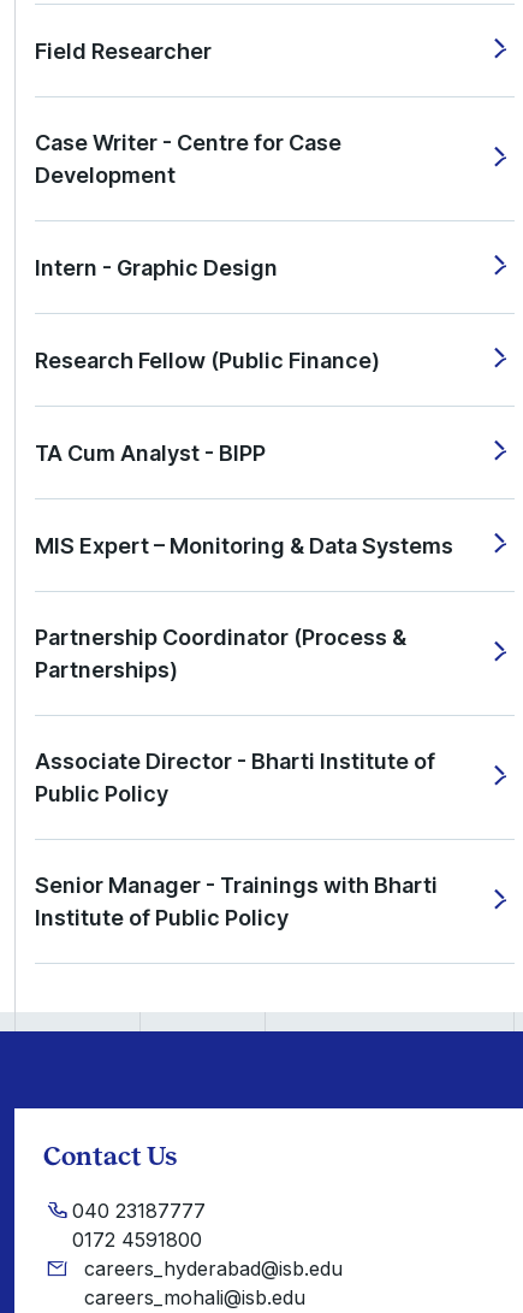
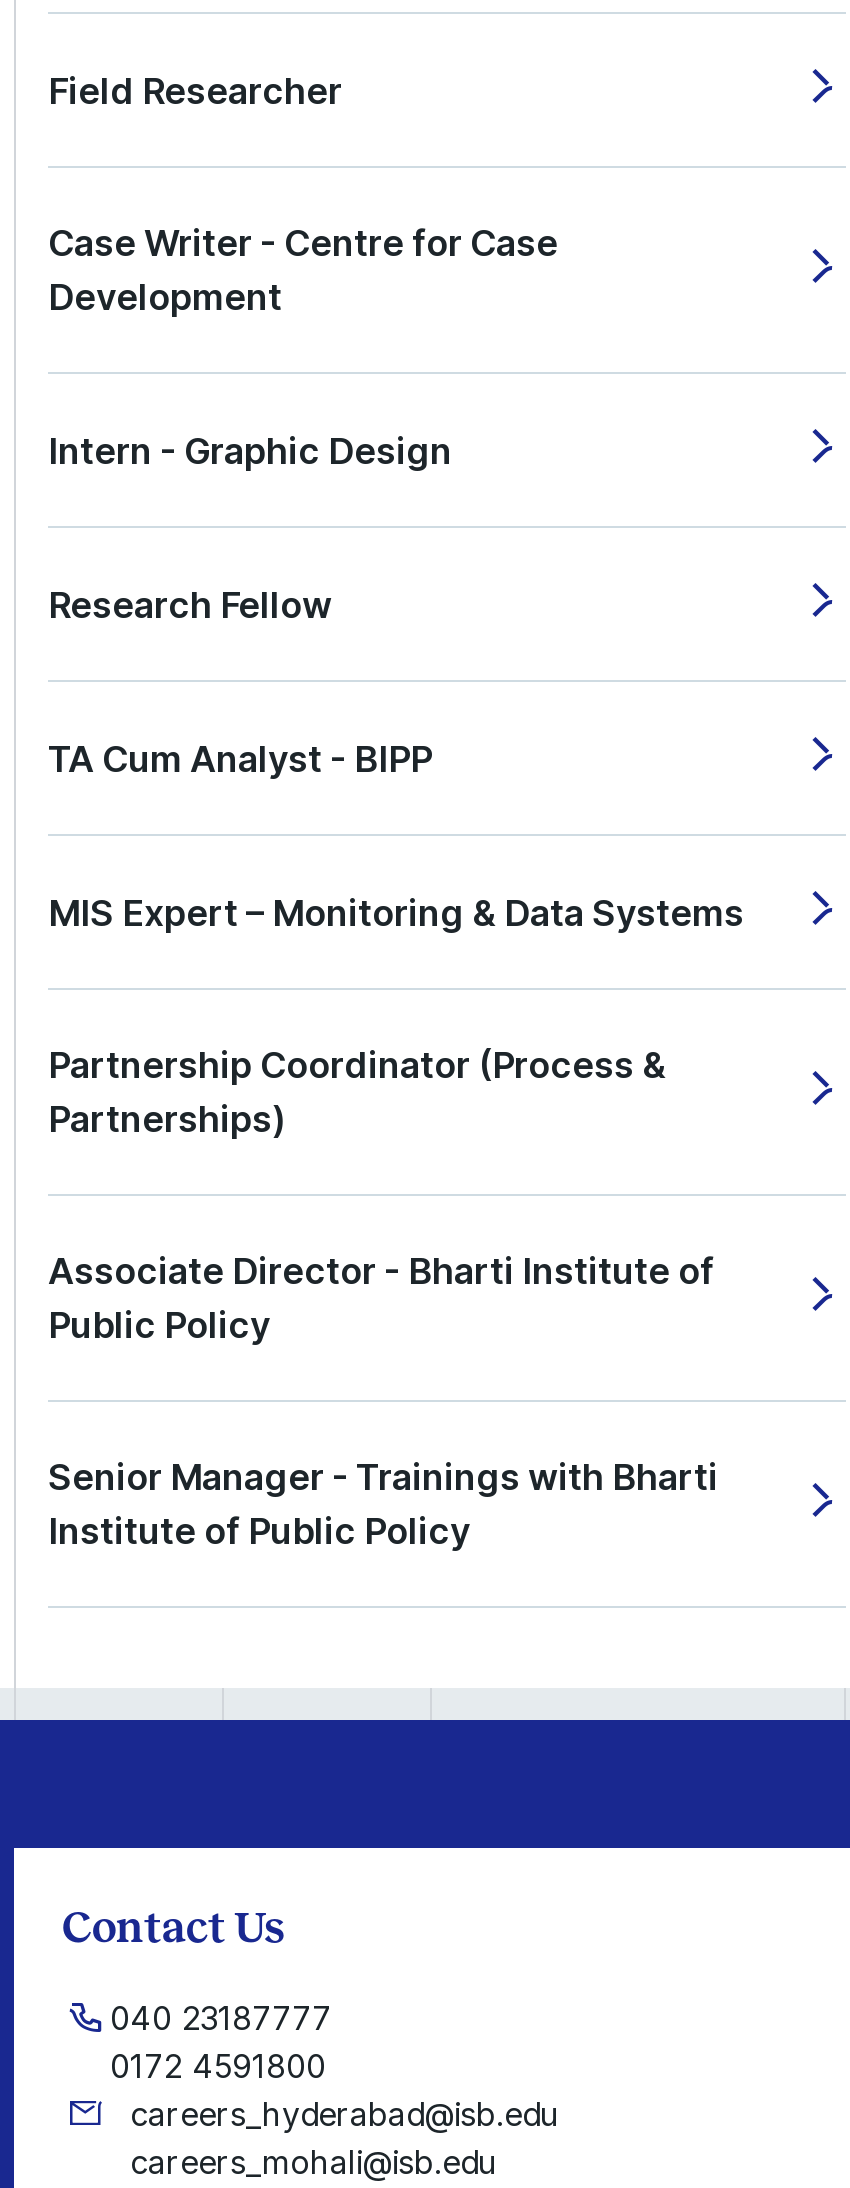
- Research Fellow (Public Finance)
+ Research Fellow
